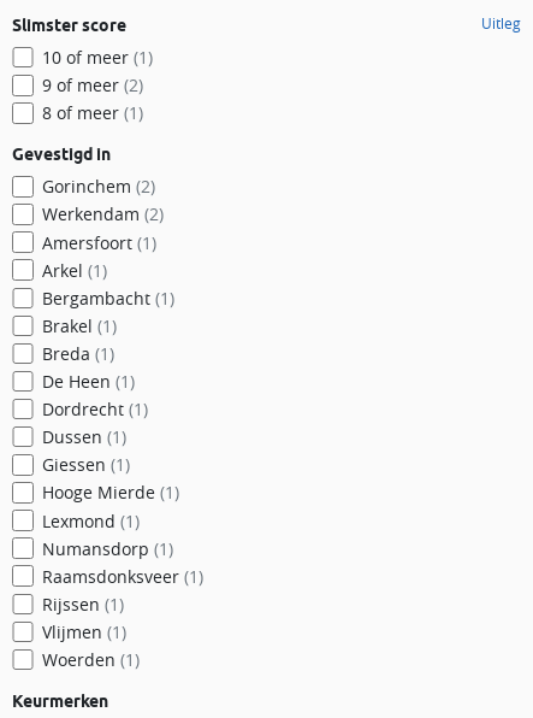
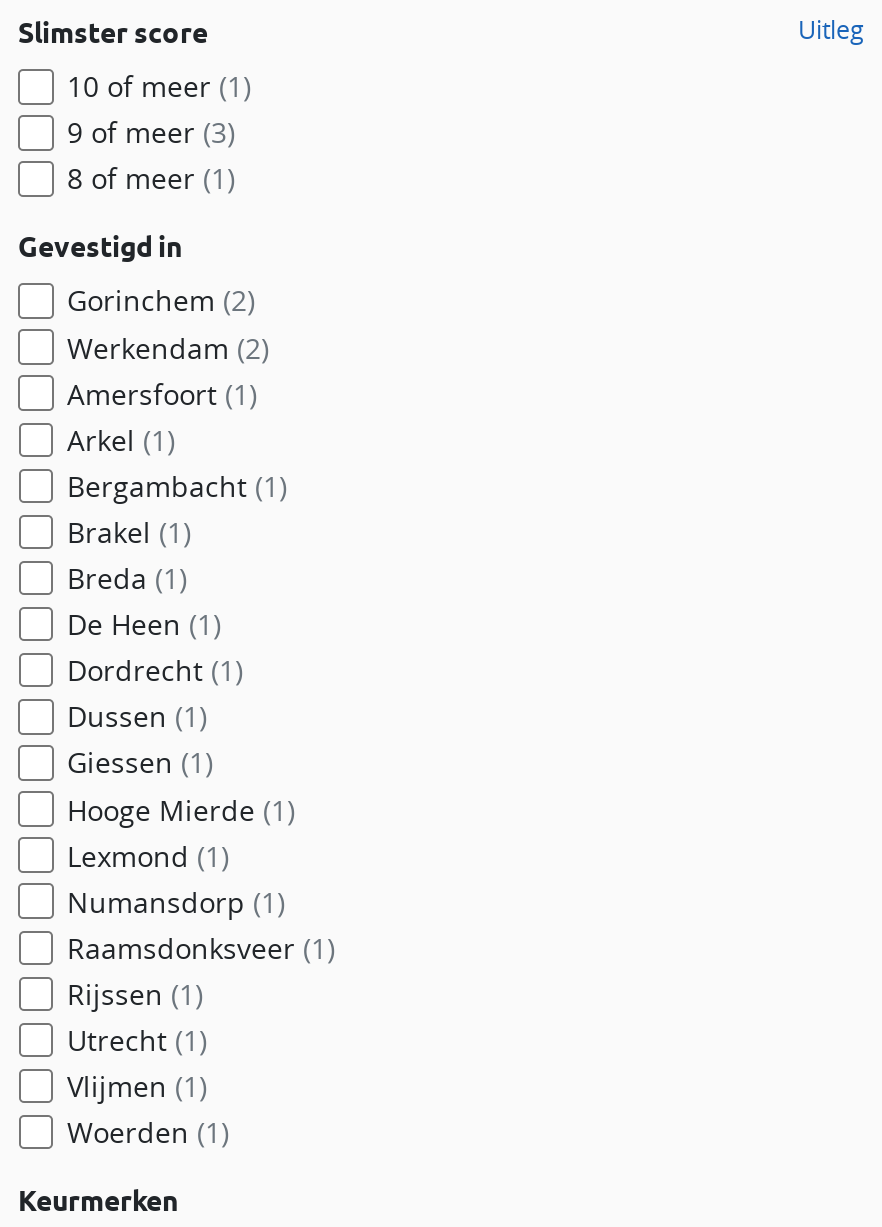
- 9 of meer (2)
+ 9 of meer (3)

+ Utrecht (1)
